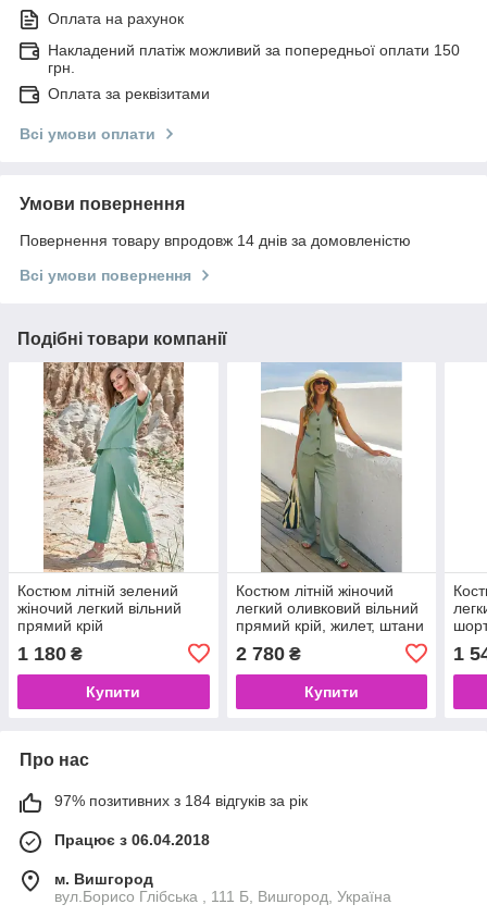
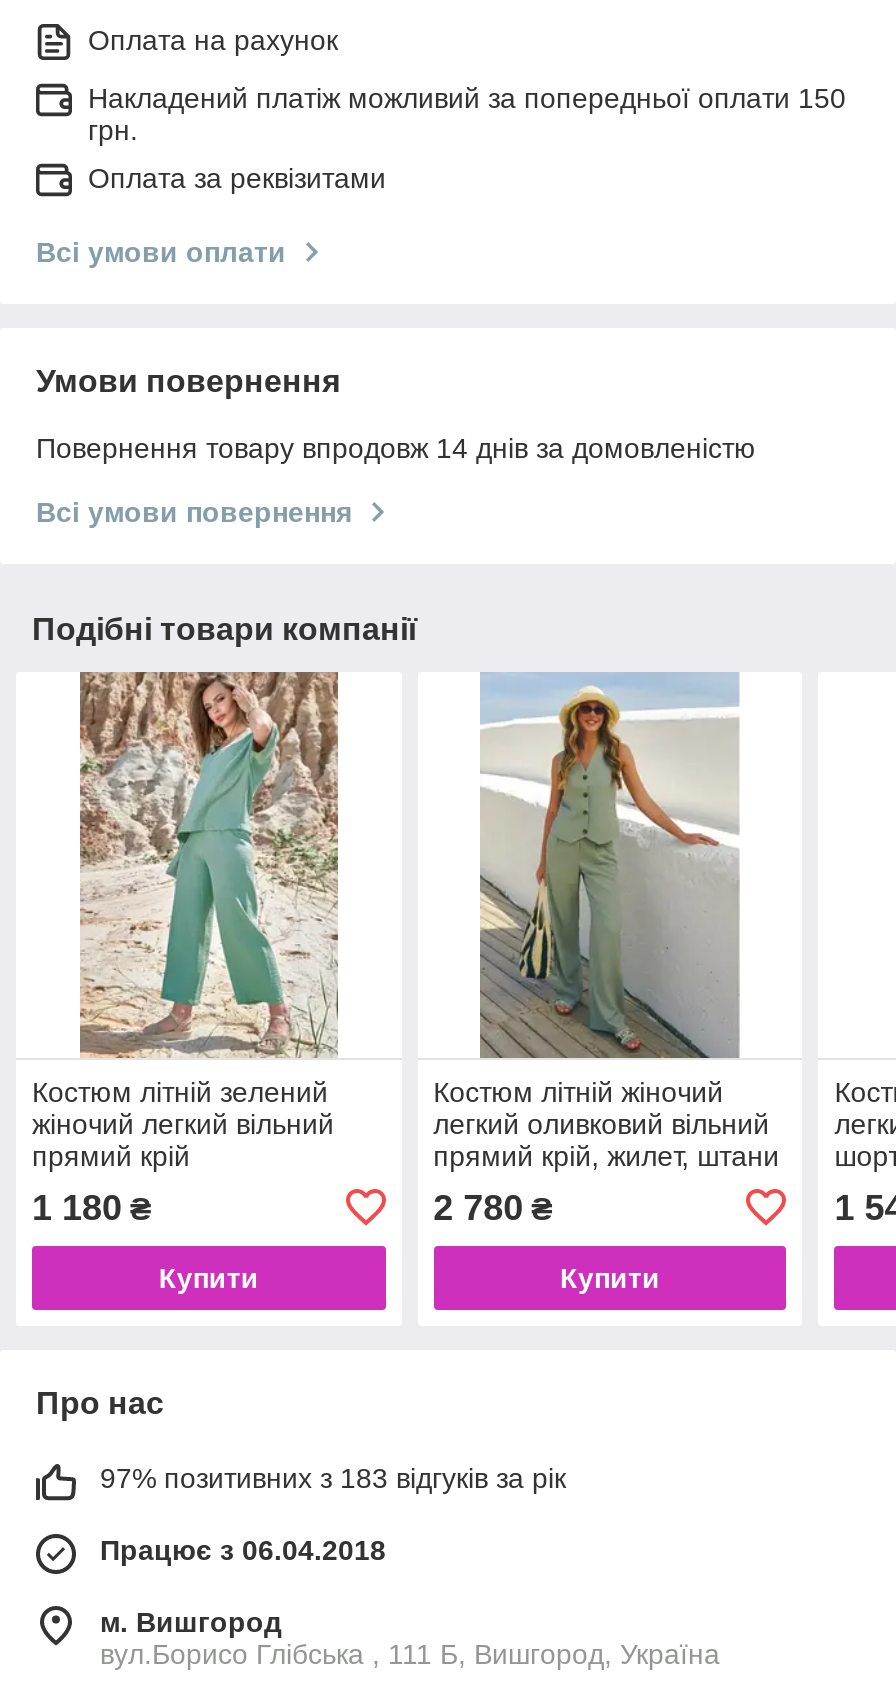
- 97% позитивних з 184 відгуків за рік
+ 97% позитивних з 183 відгуків за рік
